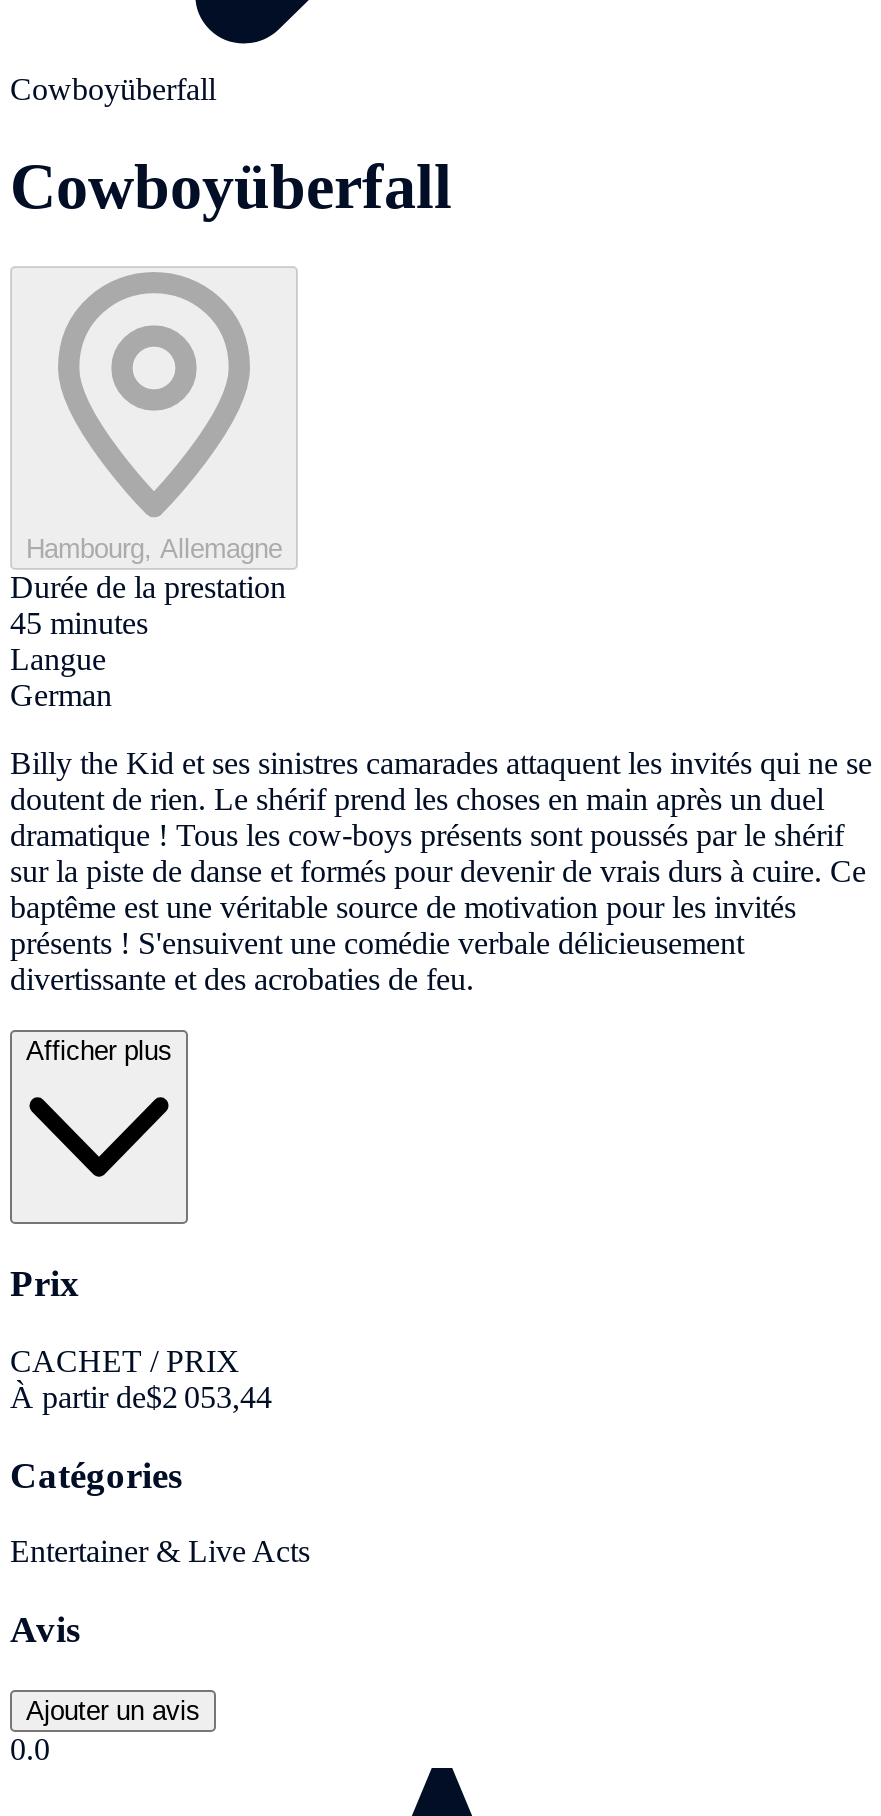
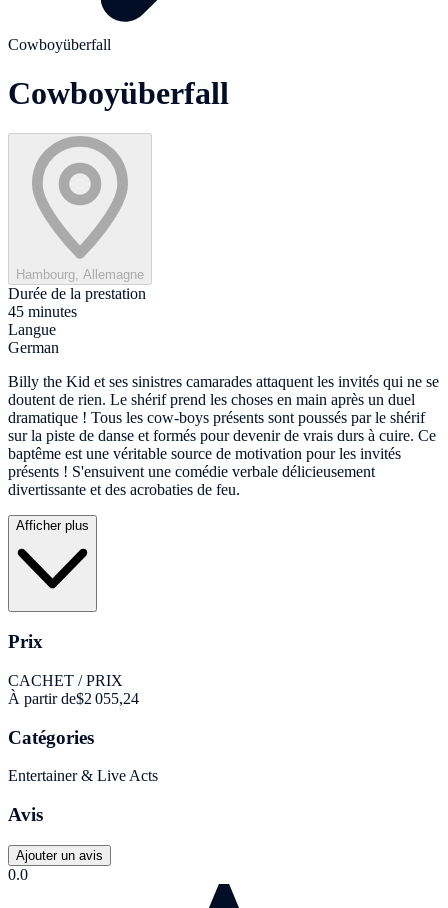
- À partir de$2 053,44
+ À partir de$2 055,24
